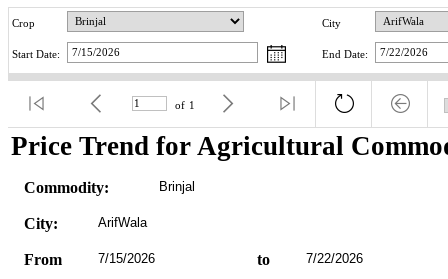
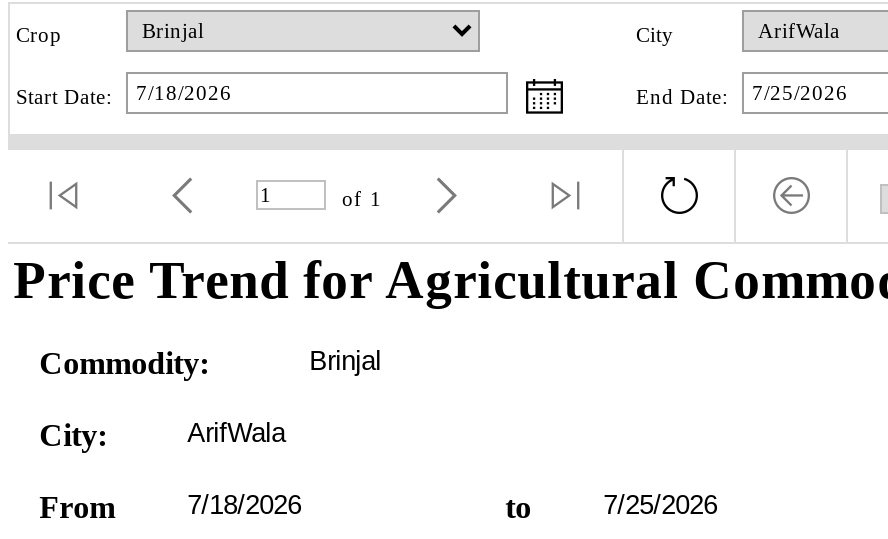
- 7/15/2026
+ 7/18/2026

- 7/22/2026
+ 7/25/2026
